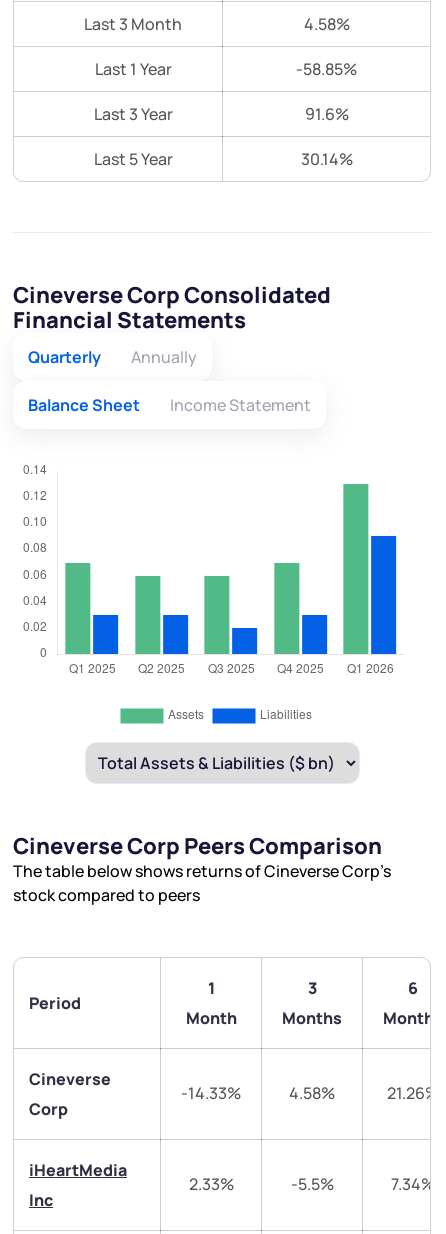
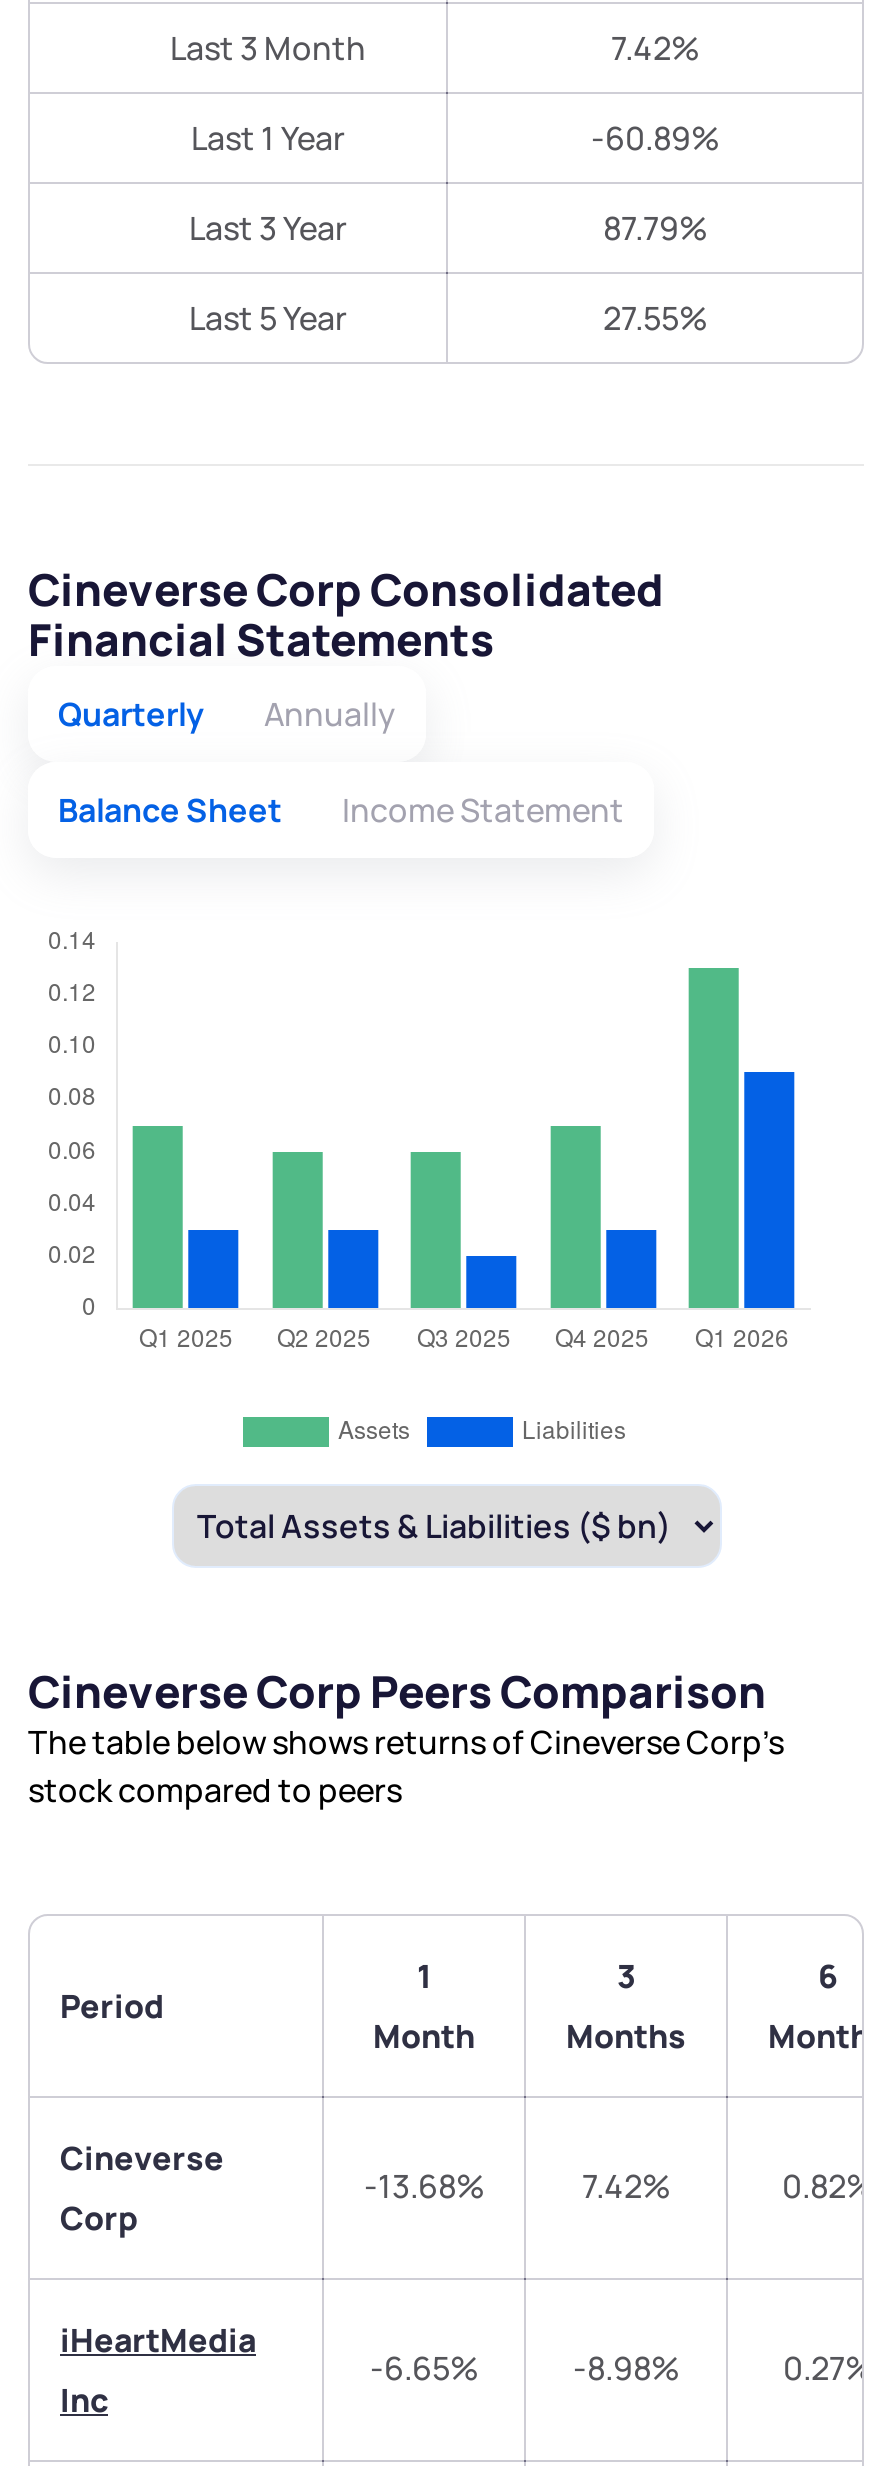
- 4.58%
+ 7.42%

- -58.85%
+ -60.89%

- 91.6%
+ 87.79%

- 30.14%
+ 27.55%

- -14.33%
+ -13.68%

- 4.58%
+ 7.42%

- 21.26%
+ 0.82%

- 2.33%
+ -6.65%

- -5.5%
+ -8.98%

- 7.34%
+ 0.27%
